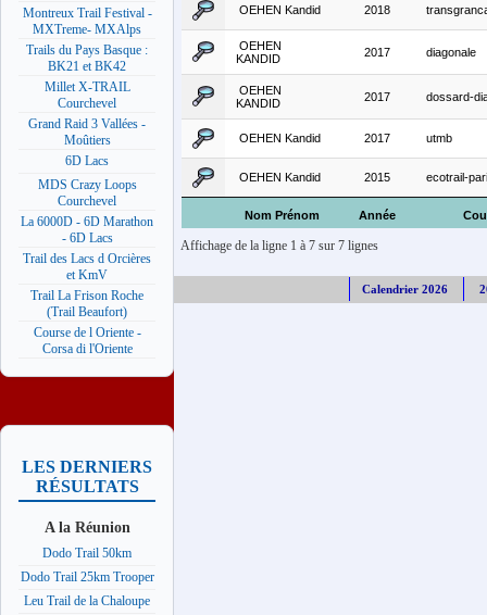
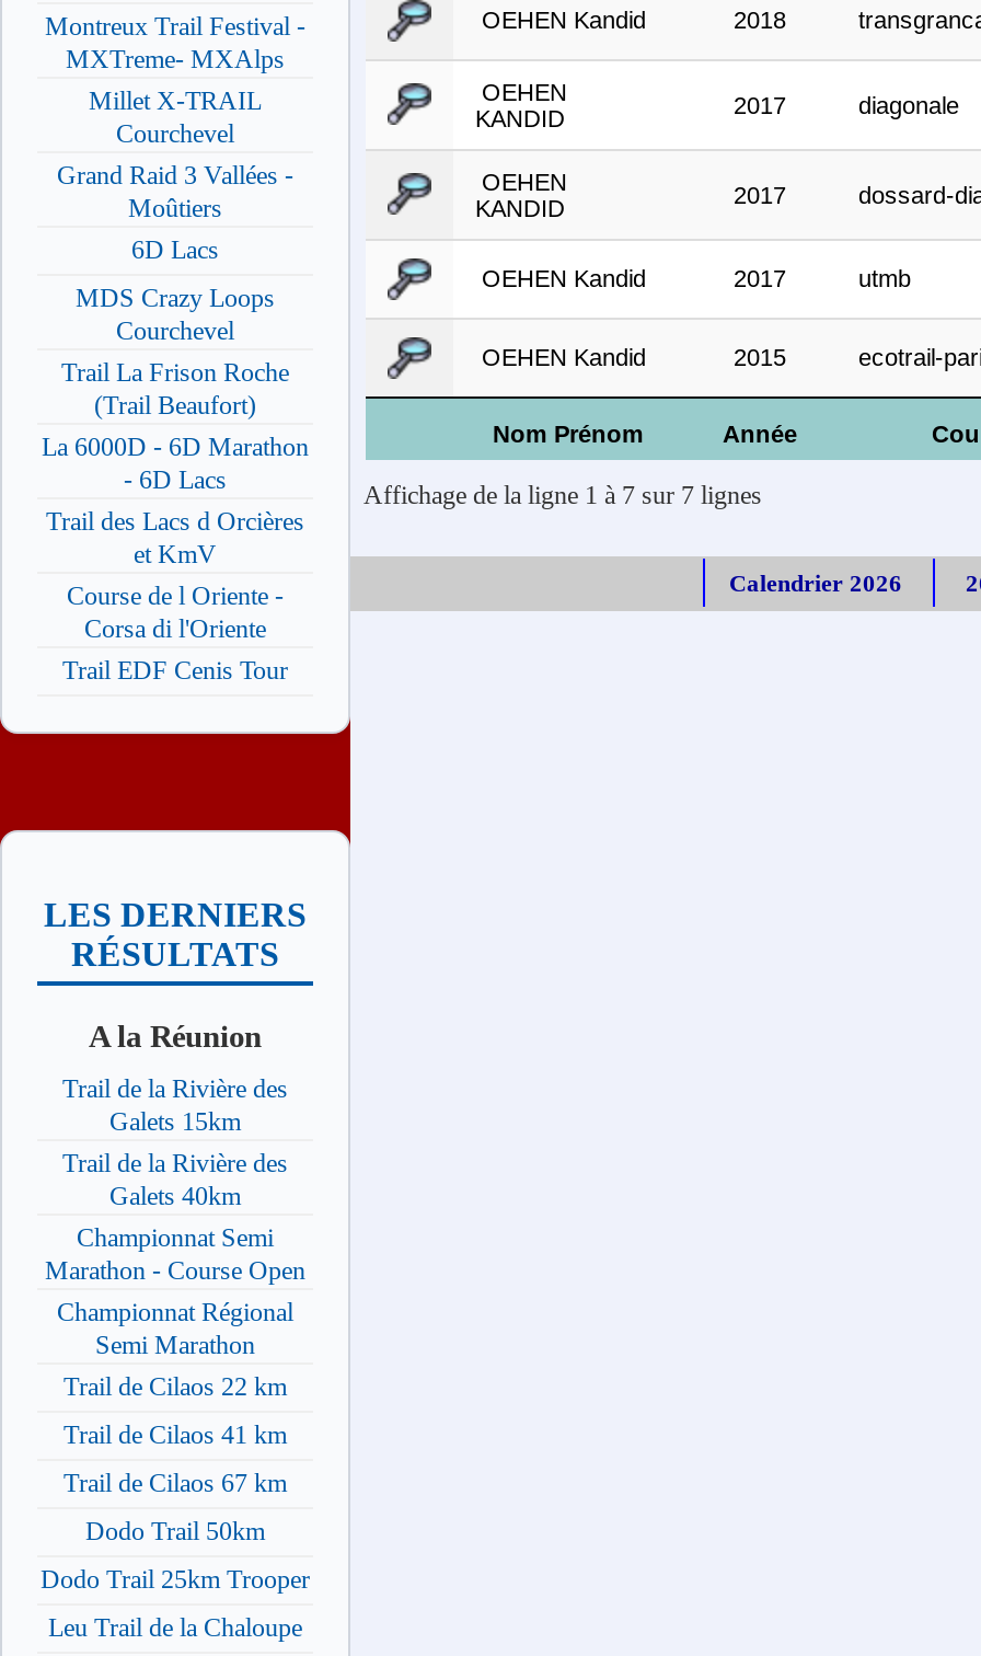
- Trails du Pays Basque :
- BK21 et BK42

moved up: Millet X-TRAIL | Courchevel | Grand Raid 3 Vallées - | Moûtiers | 6D Lacs | MDS Crazy Loops | Courchevel

moved up: Trail La Frison Roche | (Trail Beaufort)

moved up: Course de l Oriente - | Corsa di l'Oriente

+ Trail EDF Cenis Tour

+ Trail de la Rivière des
+ Galets 15km
+ Trail de la Rivière des
+ Galets 40km
+ Championnat Semi
+ Marathon - Course Open
+ Championnat Régional
+ Semi Marathon
+ Trail de Cilaos 22 km
+ Trail de Cilaos 41 km
+ Trail de Cilaos 67 km
